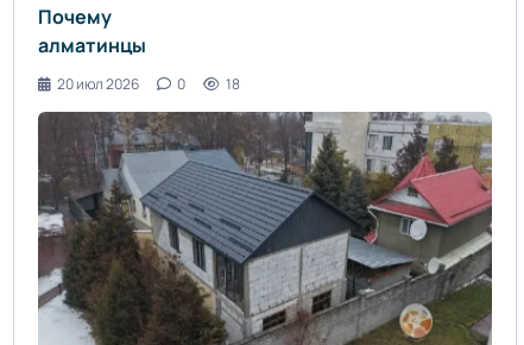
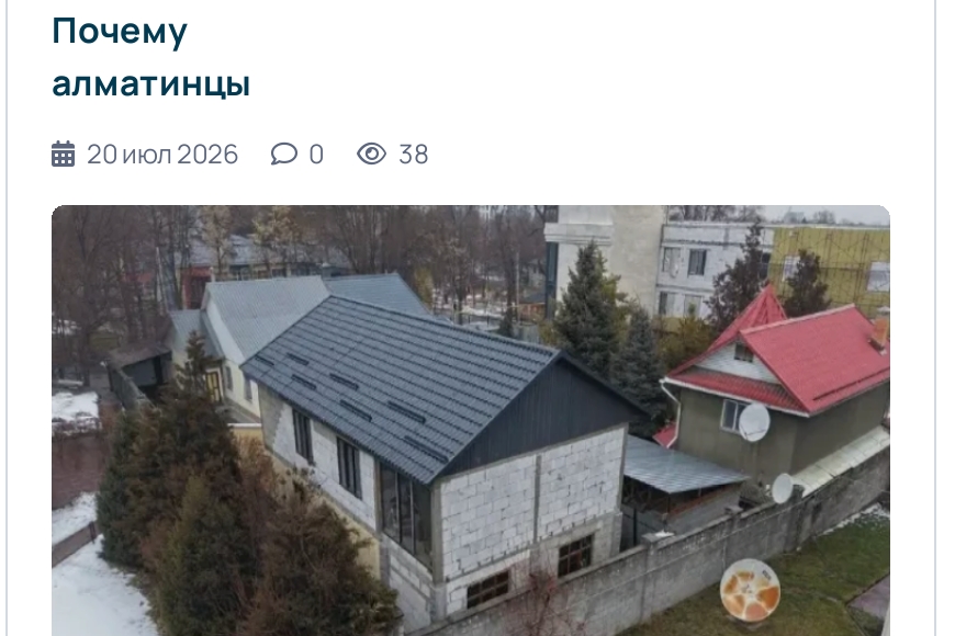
- 18
+ 38
